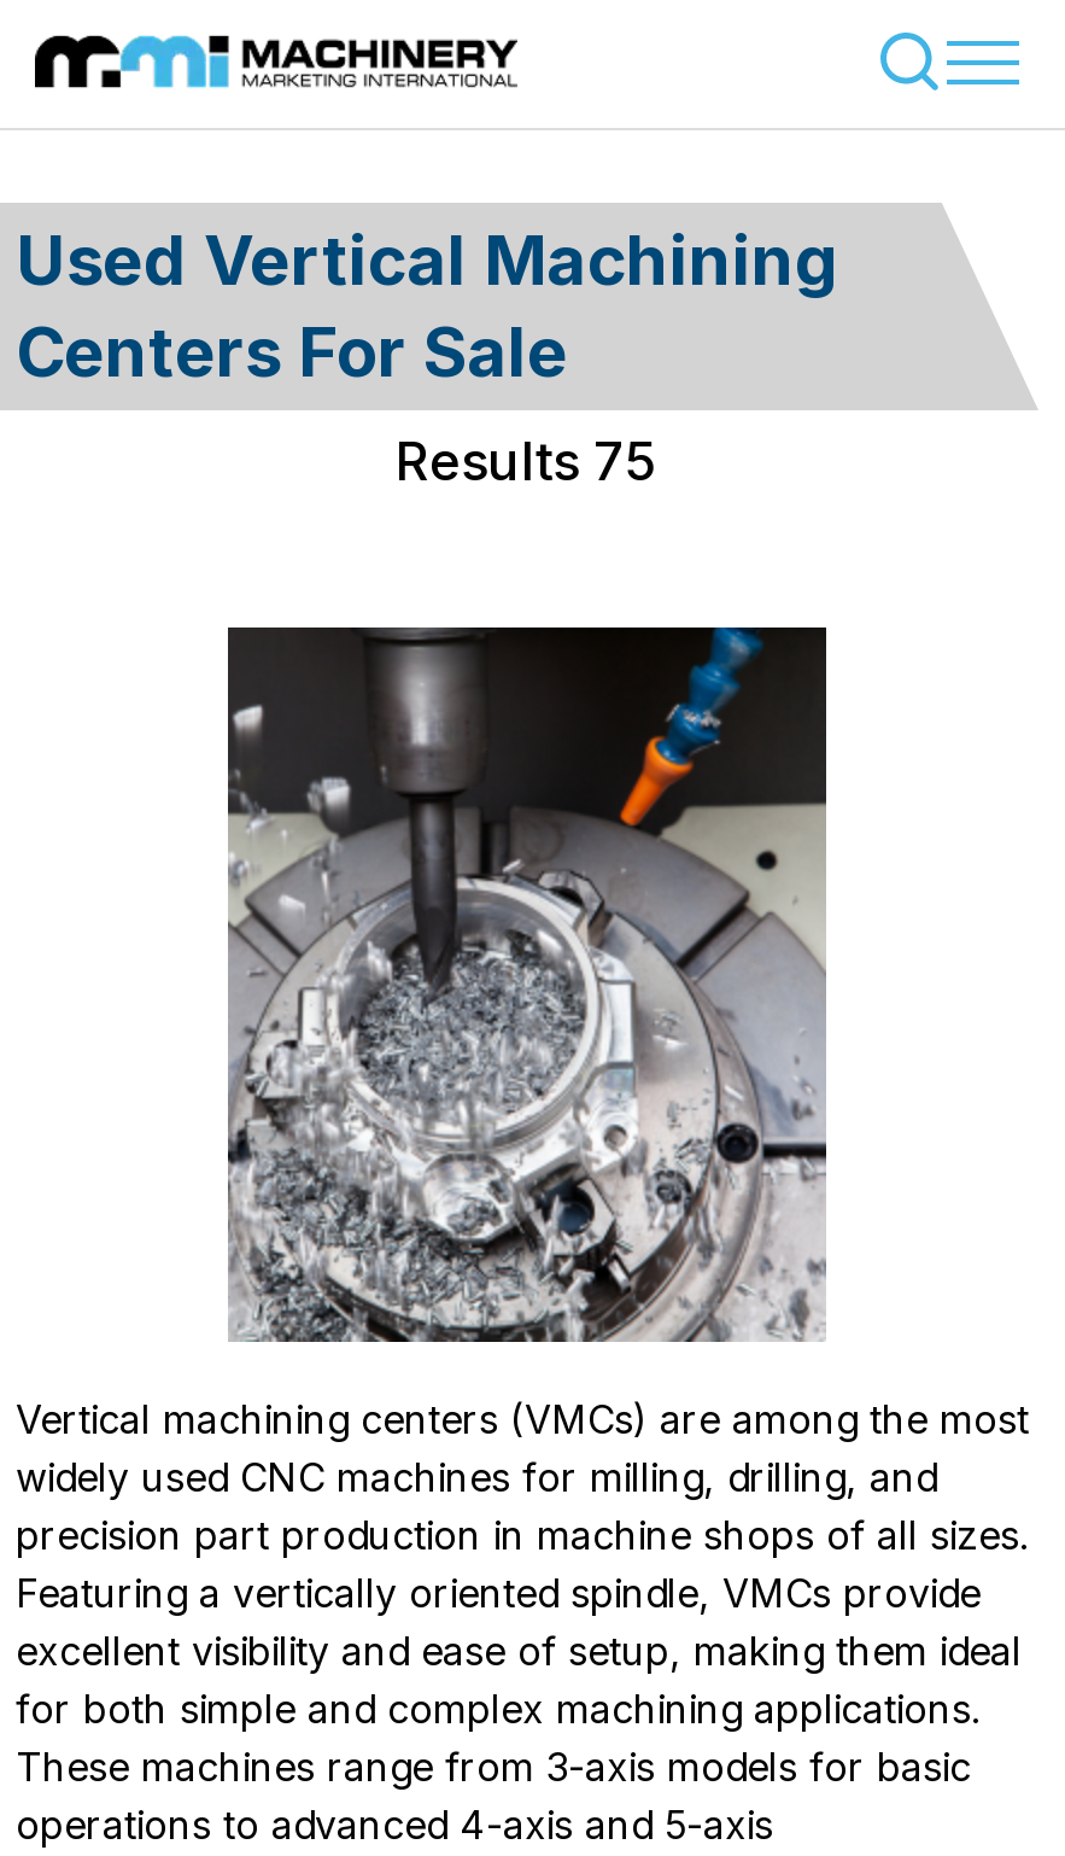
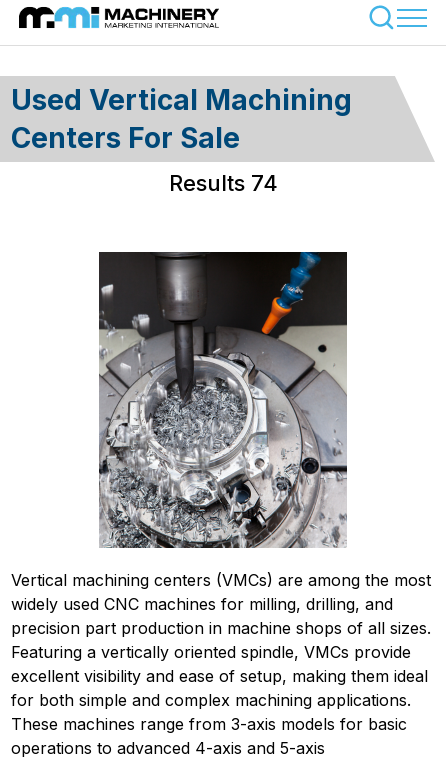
- Results 75
+ Results 74
